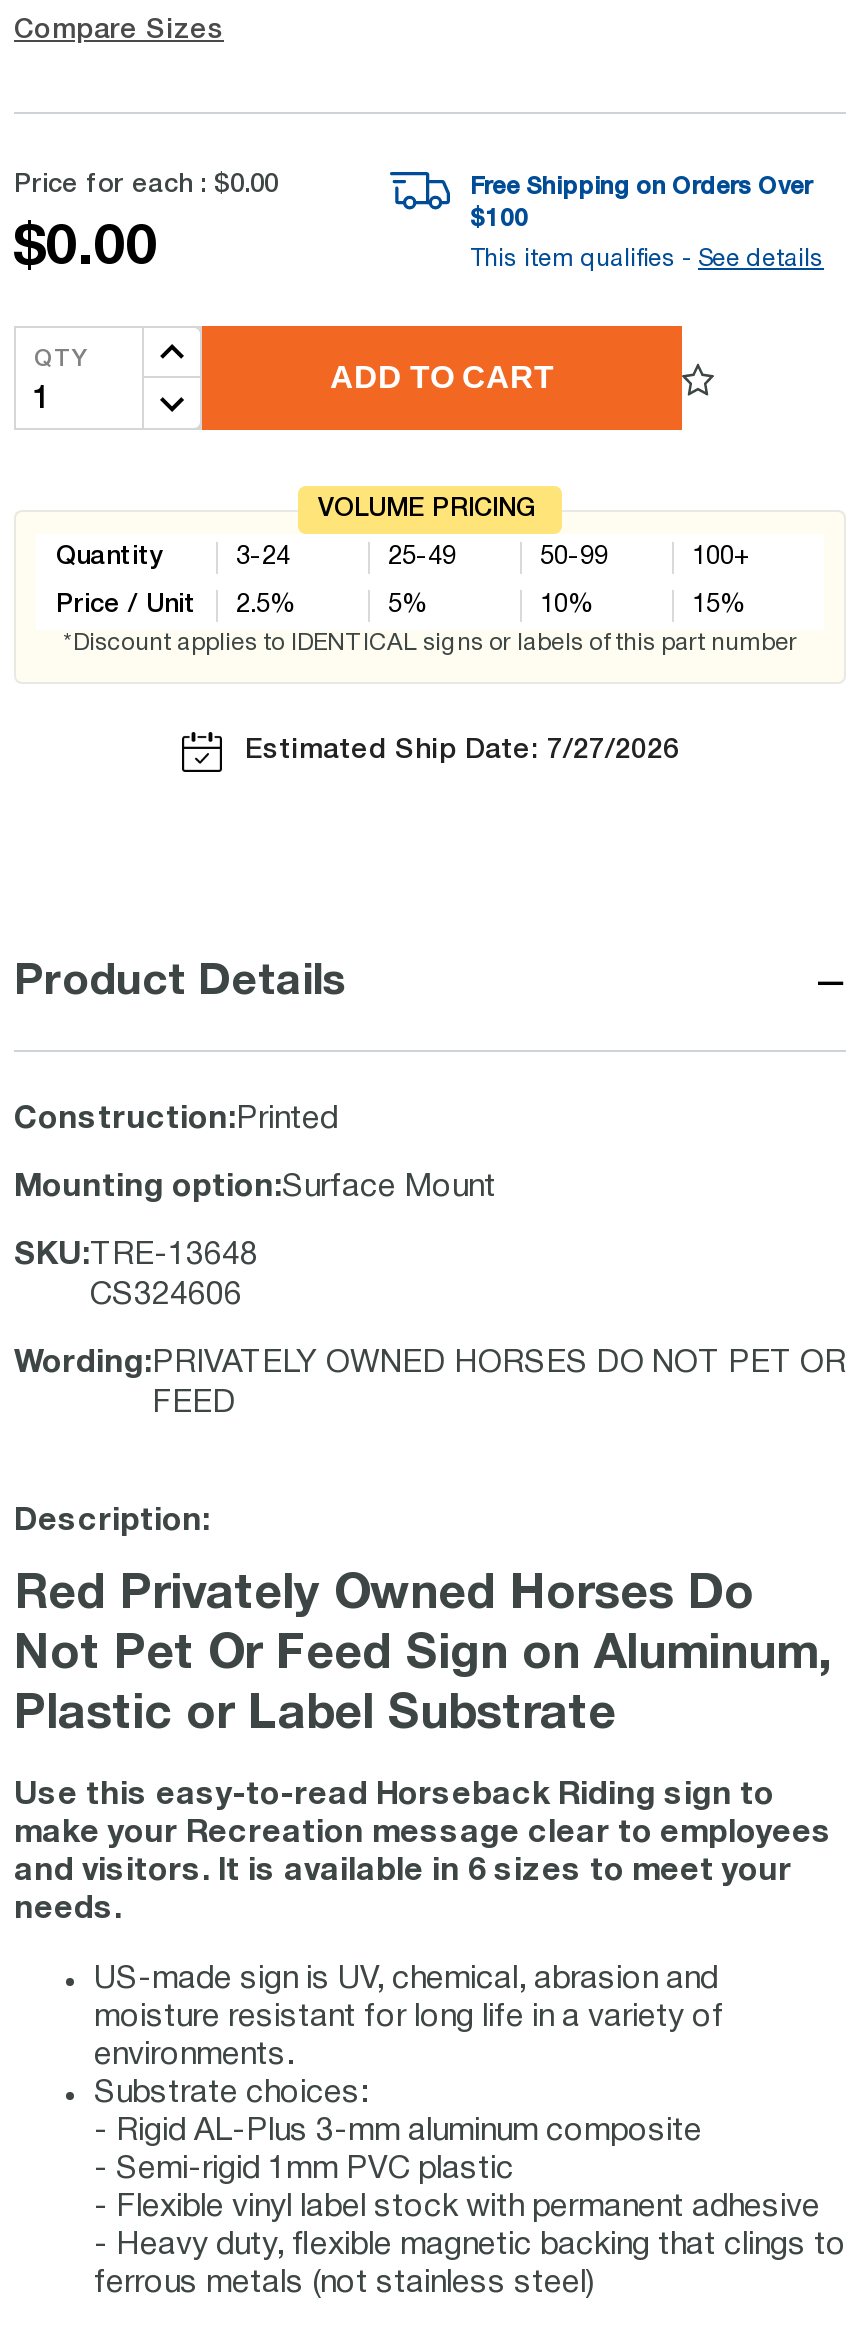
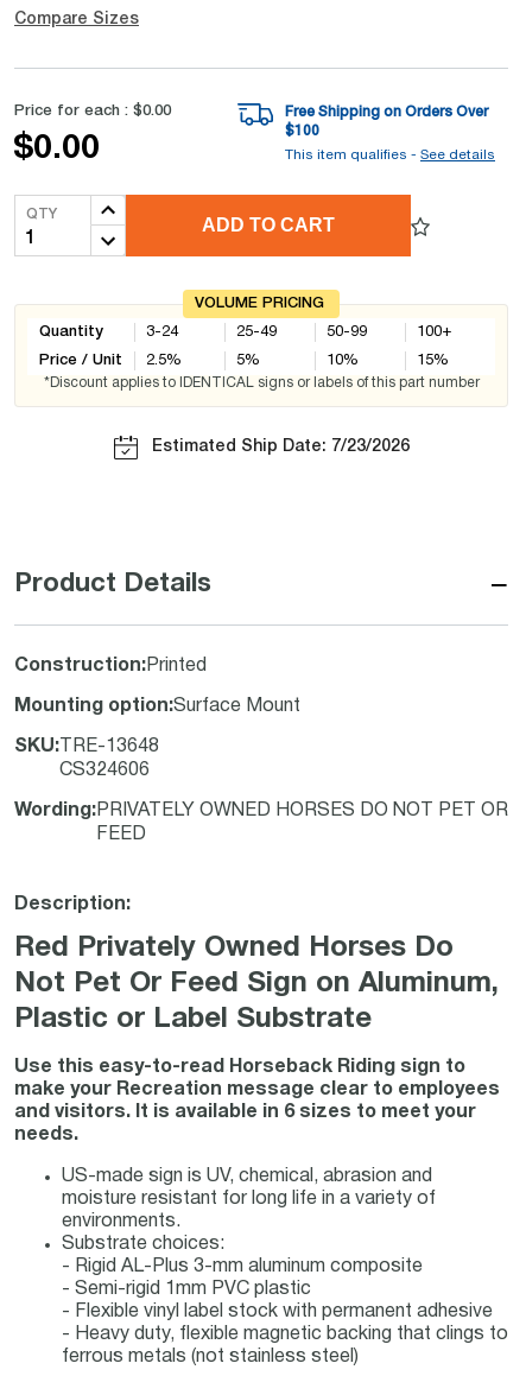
- Estimated Ship Date: 7/27/2026
+ Estimated Ship Date: 7/23/2026
